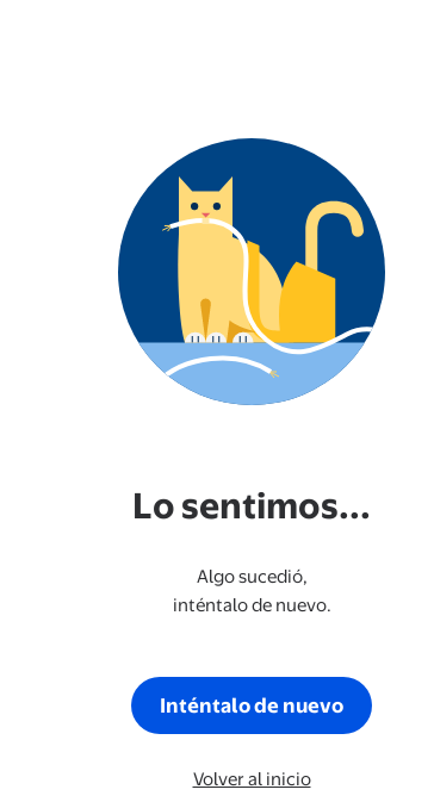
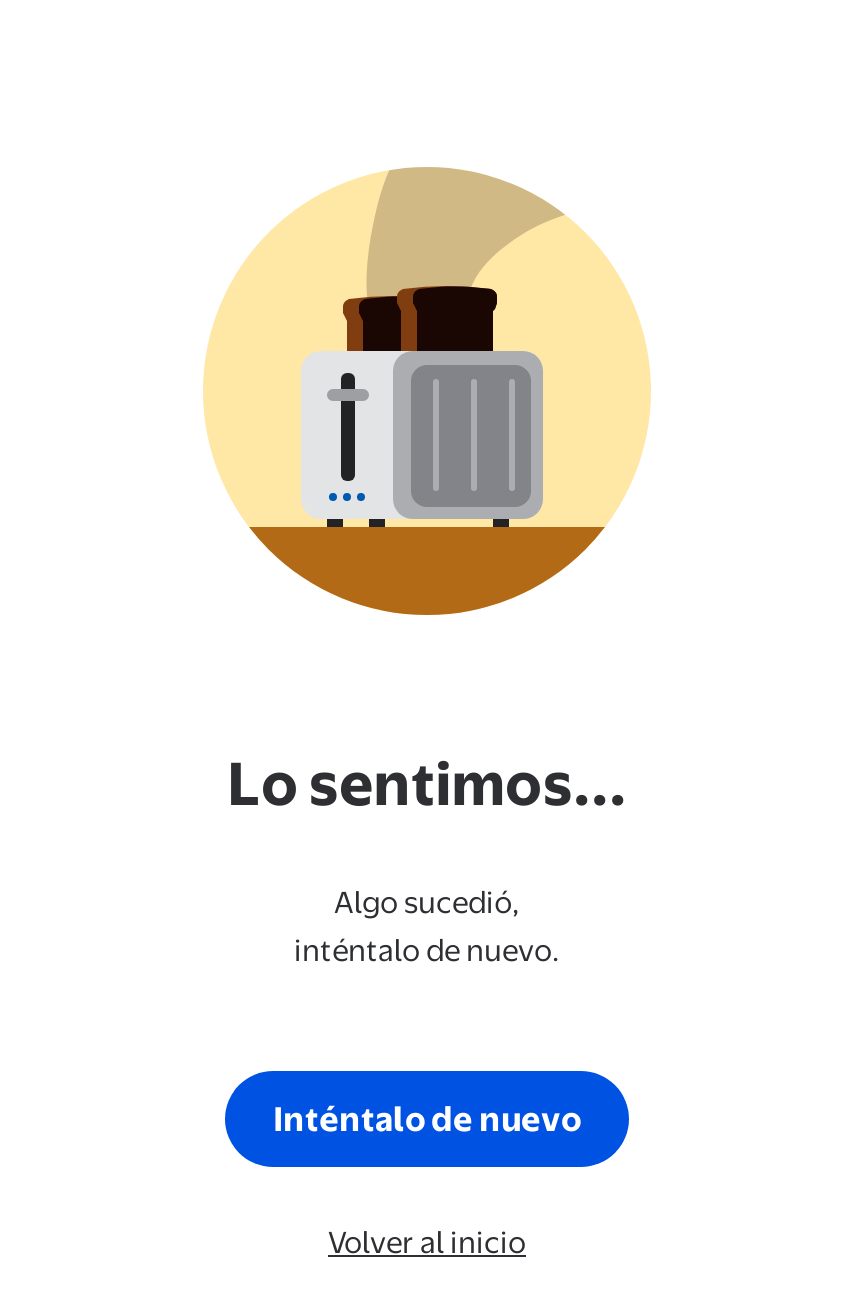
- [image]
+ [image]
